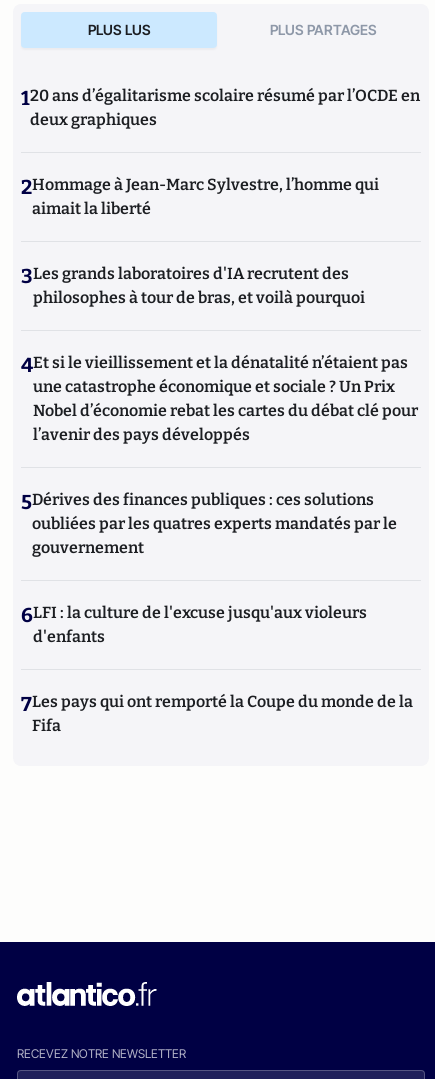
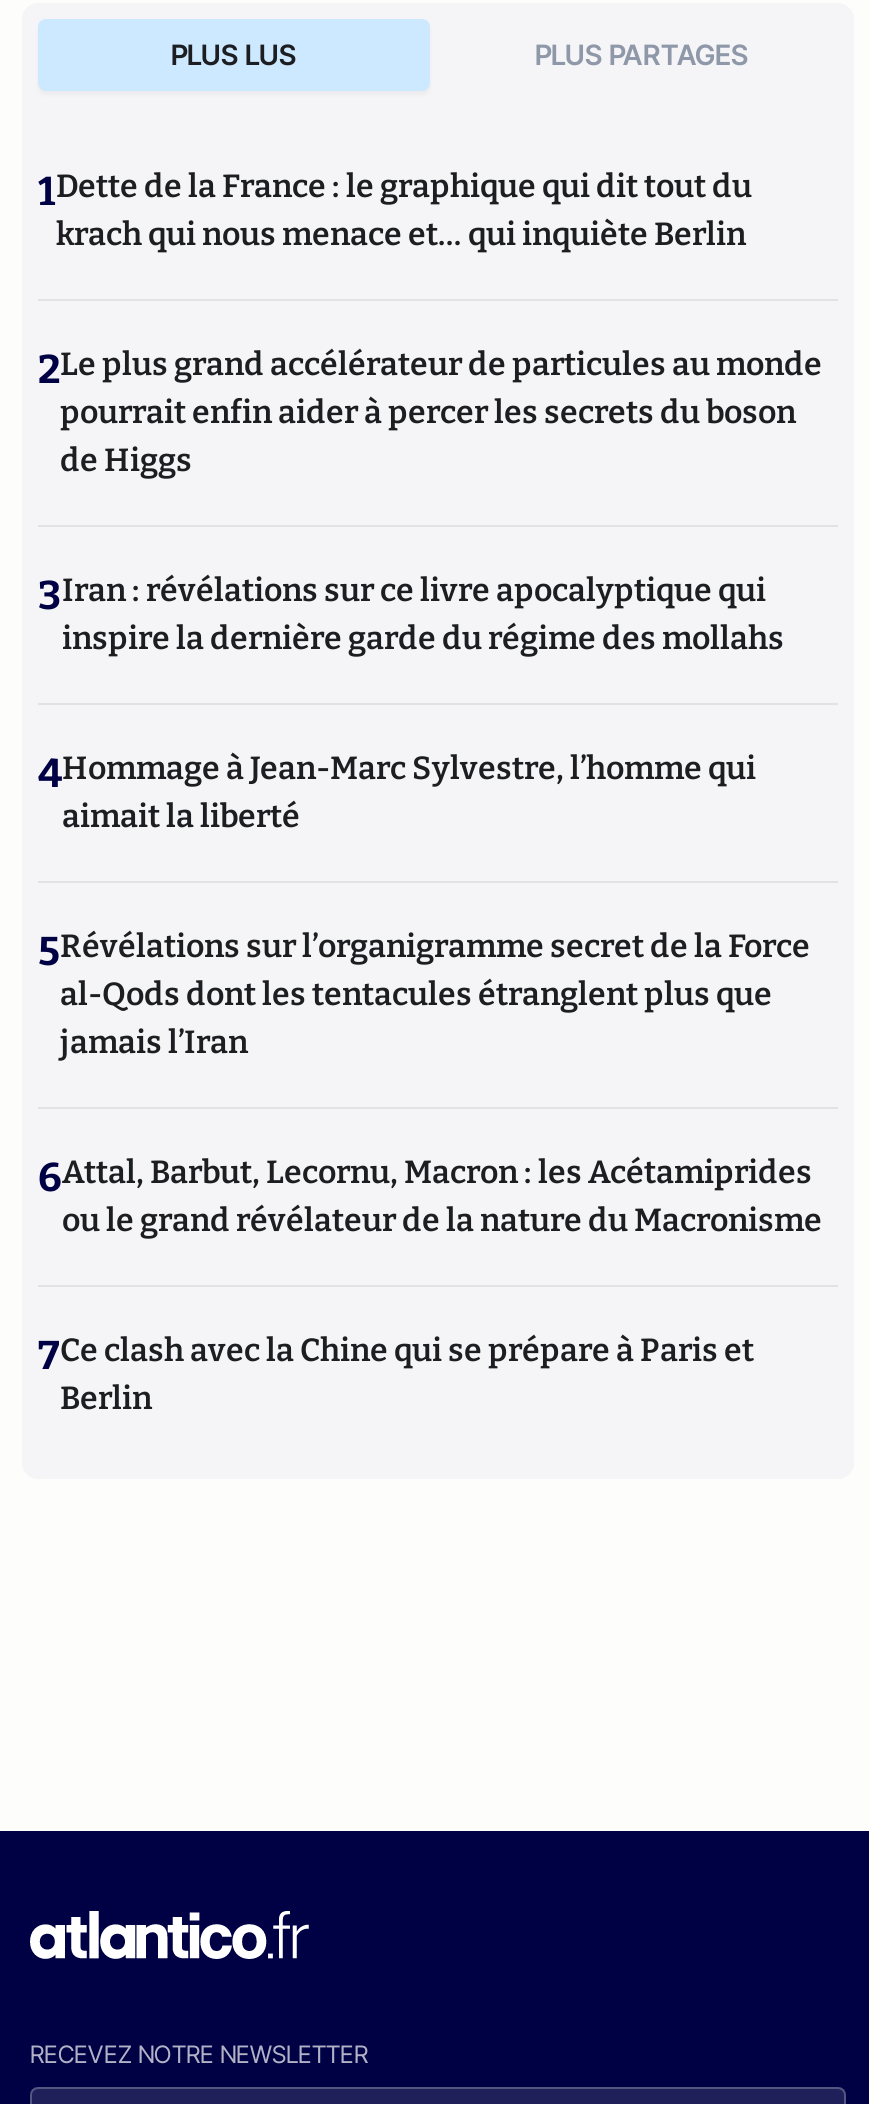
- 120 ans d’égalitarisme scolaire résumé par l’OCDE en
- deux graphiques
- 2Hommage à Jean-Marc Sylvestre, l’homme qui
+ 1Dette de la France : le graphique qui dit tout du
+ krach qui nous menace et… qui inquiète Berlin
+ 2Le plus grand accélérateur de particules au monde
+ pourrait enfin aider à percer les secrets du boson
+ de Higgs
+ 3Iran : révélations sur ce livre apocalyptique qui
+ inspire la dernière garde du régime des mollahs
+ 4Hommage à Jean-Marc Sylvestre, l’homme qui

moved down: aimait la liberté

- 3Les grands laboratoires d'IA recrutent des
- philosophes à tour de bras, et voilà pourquoi
- 4Et si le vieillissement et la dénatalité n’étaient pas
- une catastrophe économique et sociale ? Un Prix
- Nobel d’économie rebat les cartes du débat clé pour
- l’avenir des pays développés
- 5Dérives des finances publiques : ces solutions
- oubliées par les quatres experts mandatés par le
- gouvernement
- 6LFI : la culture de l'excuse jusqu'aux violeurs
- d'enfants
- 7Les pays qui ont remporté la Coupe du monde de la
- Fifa
+ 5Révélations sur l’organigramme secret de la Force
+ al-Qods dont les tentacules étranglent plus que
+ jamais l’Iran
+ 6Attal, Barbut, Lecornu, Macron : les Acétamiprides
+ ou le grand révélateur de la nature du Macronisme
+ 7Ce clash avec la Chine qui se prépare à Paris et
+ Berlin
